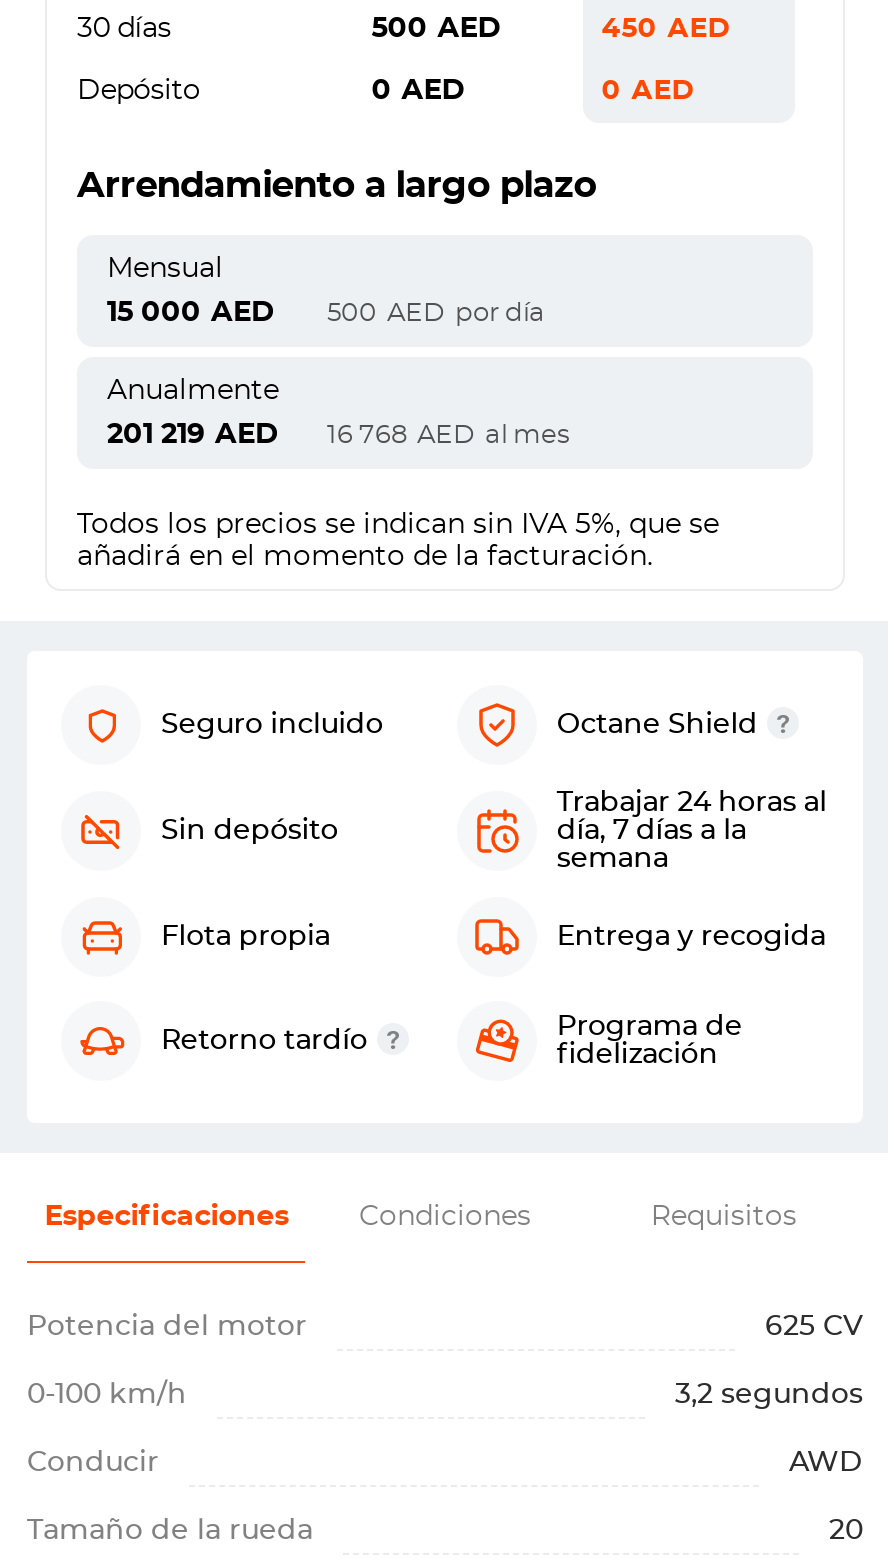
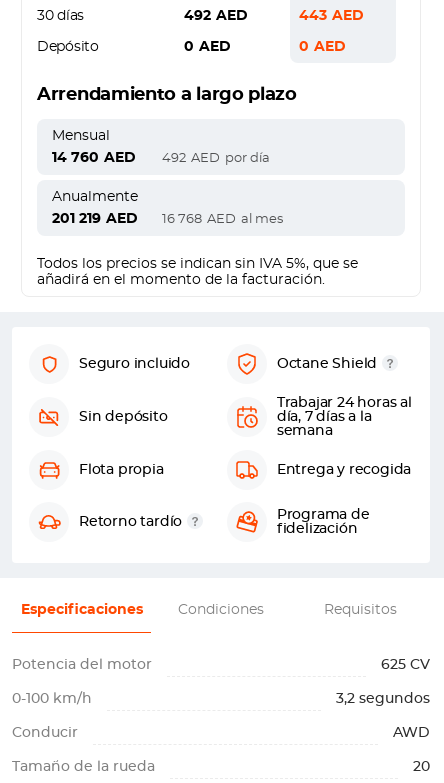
- 500 AED
+ 492 AED

- 450 AED
+ 443 AED

- 15 000 AED
+ 14 760 AED

- 500 AED por día
+ 492 AED por día
